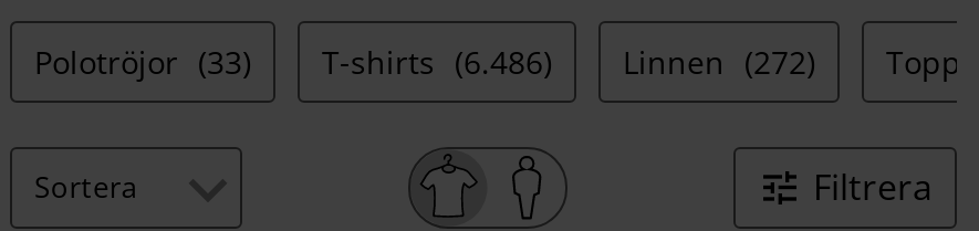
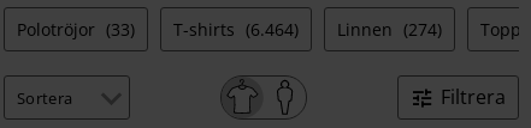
- T-shirts (6.486)
+ T-shirts (6.464)

- Linnen (272)
+ Linnen (274)
